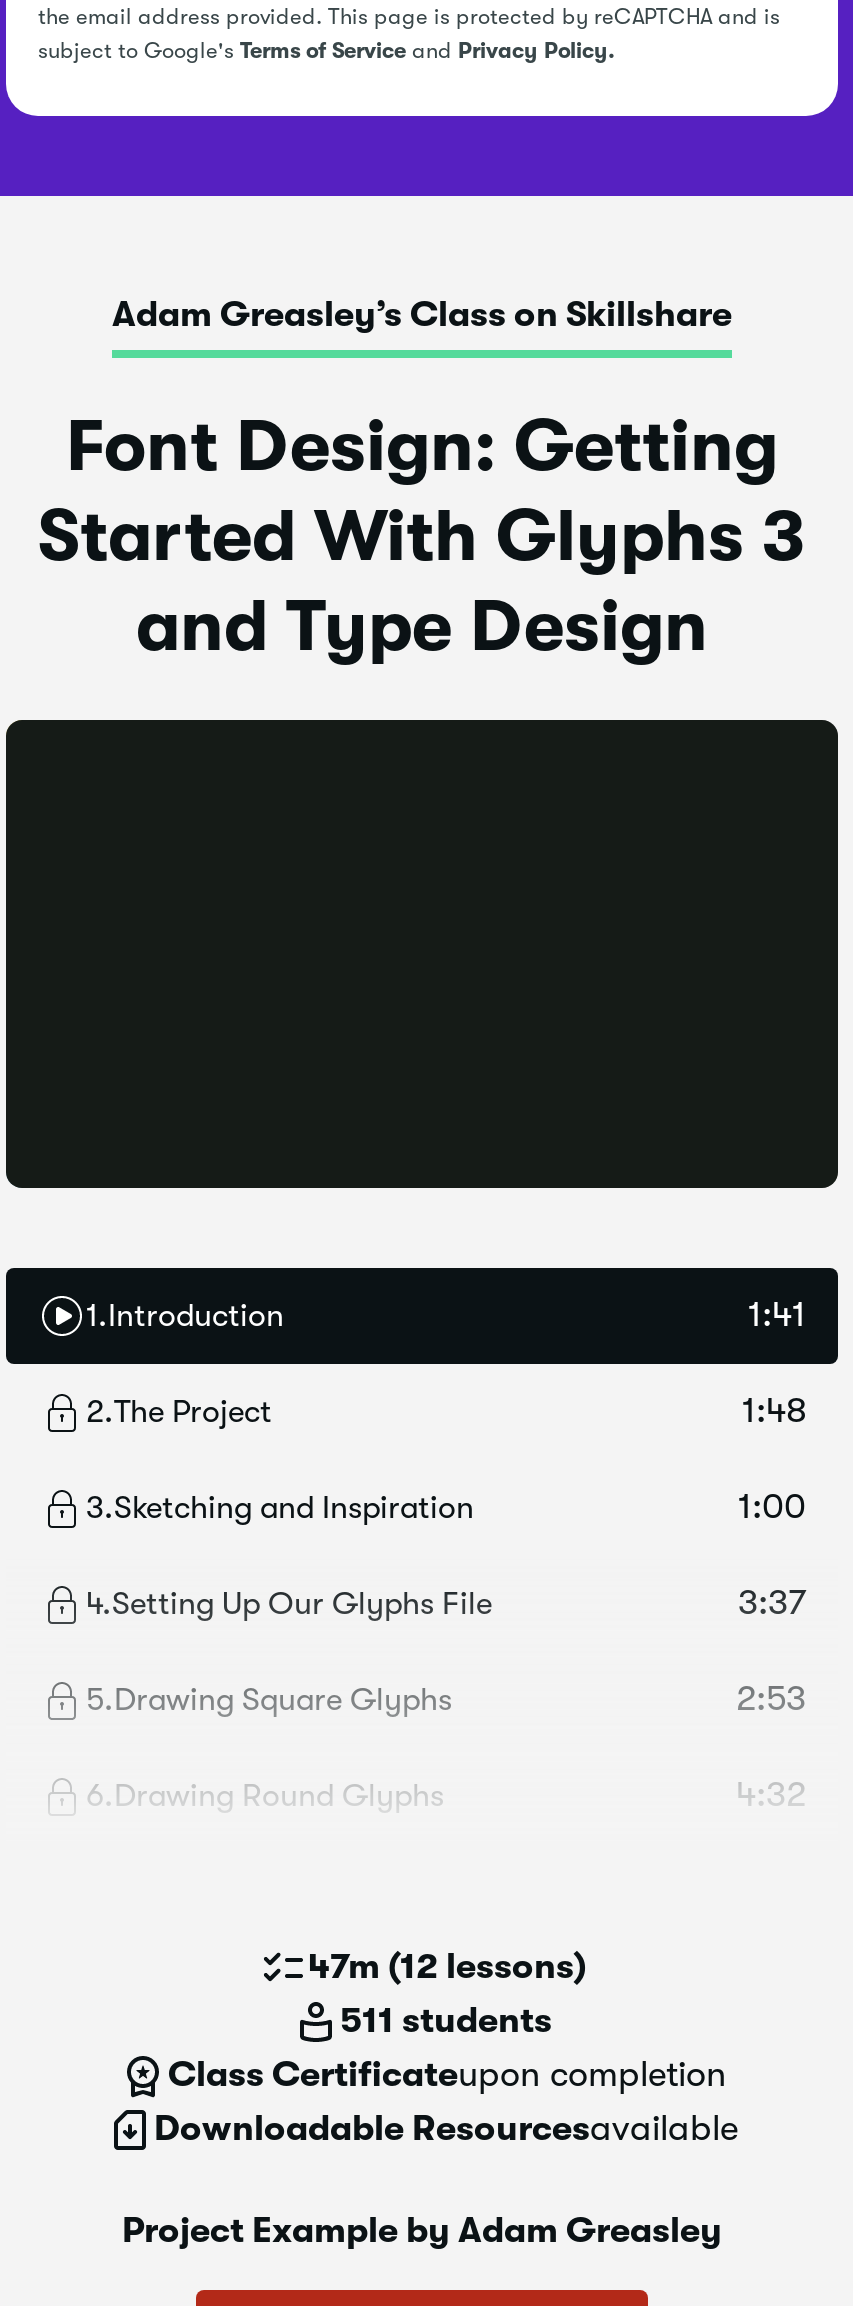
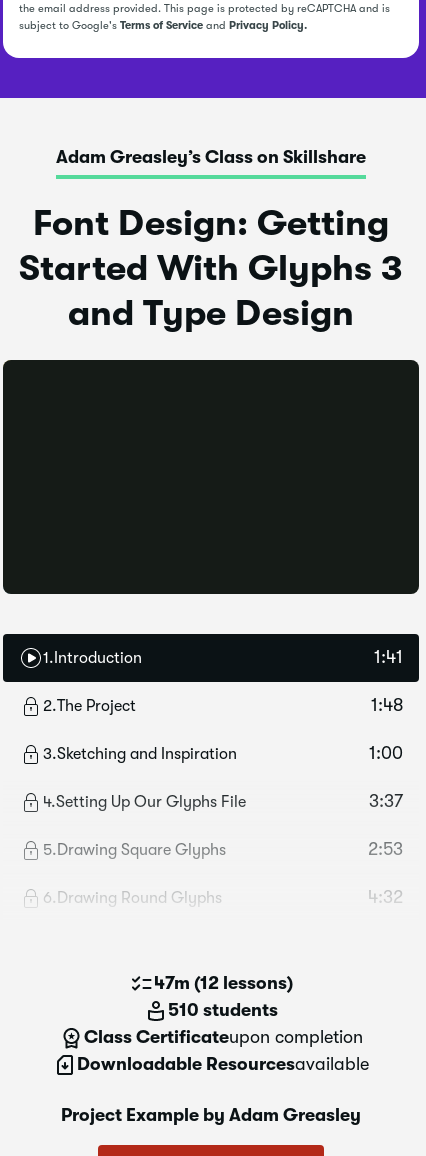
- 511 students
+ 510 students
